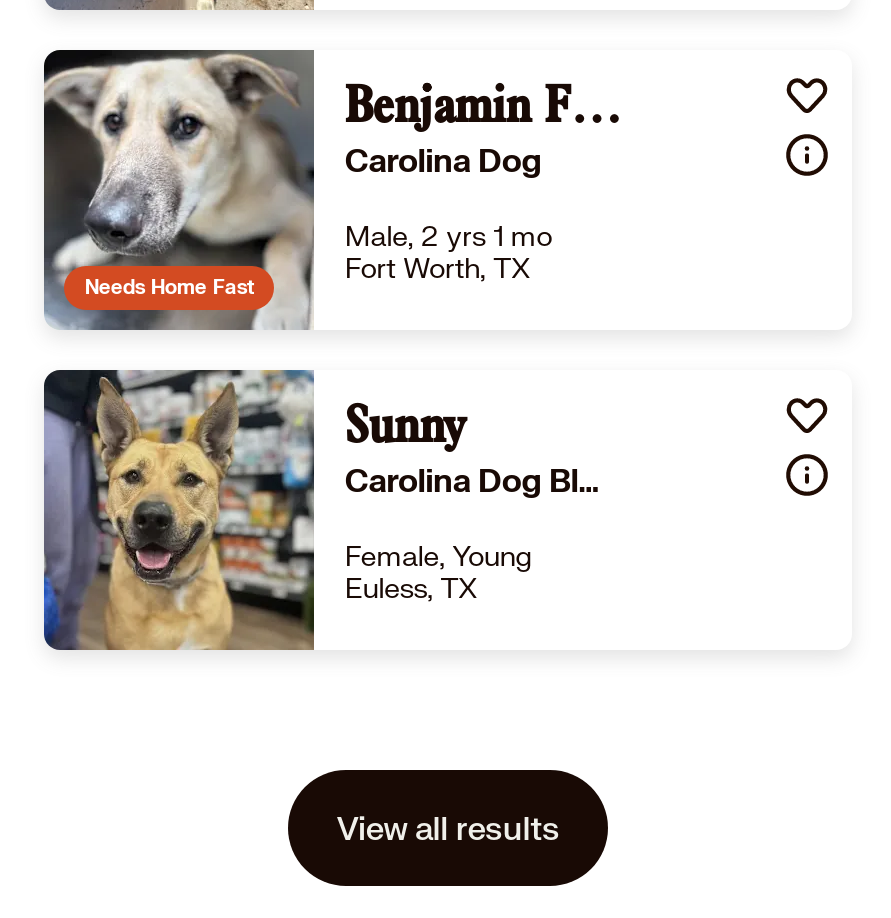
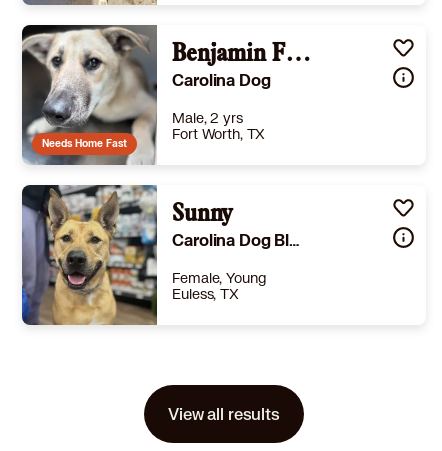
- Male, 2 yrs 1 mo
+ Male, 2 yrs
